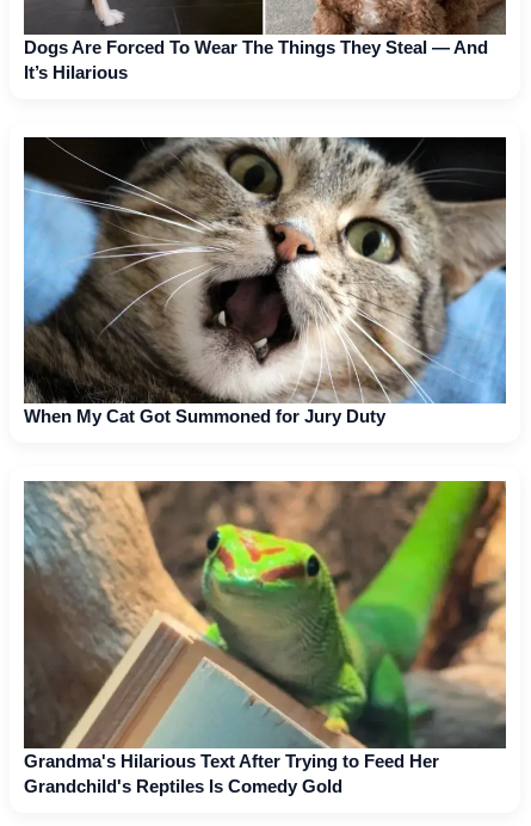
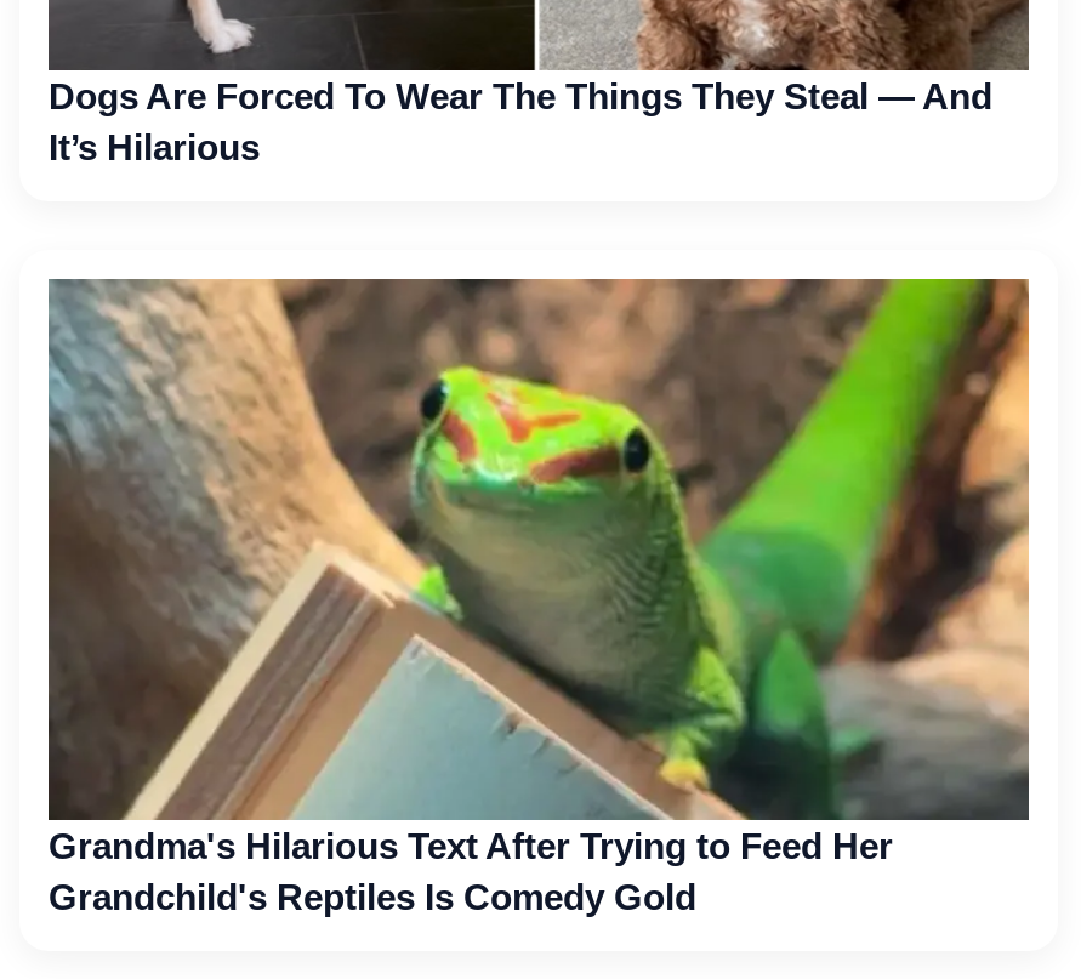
- [image]
- When My Cat Got Summoned for Jury Duty
